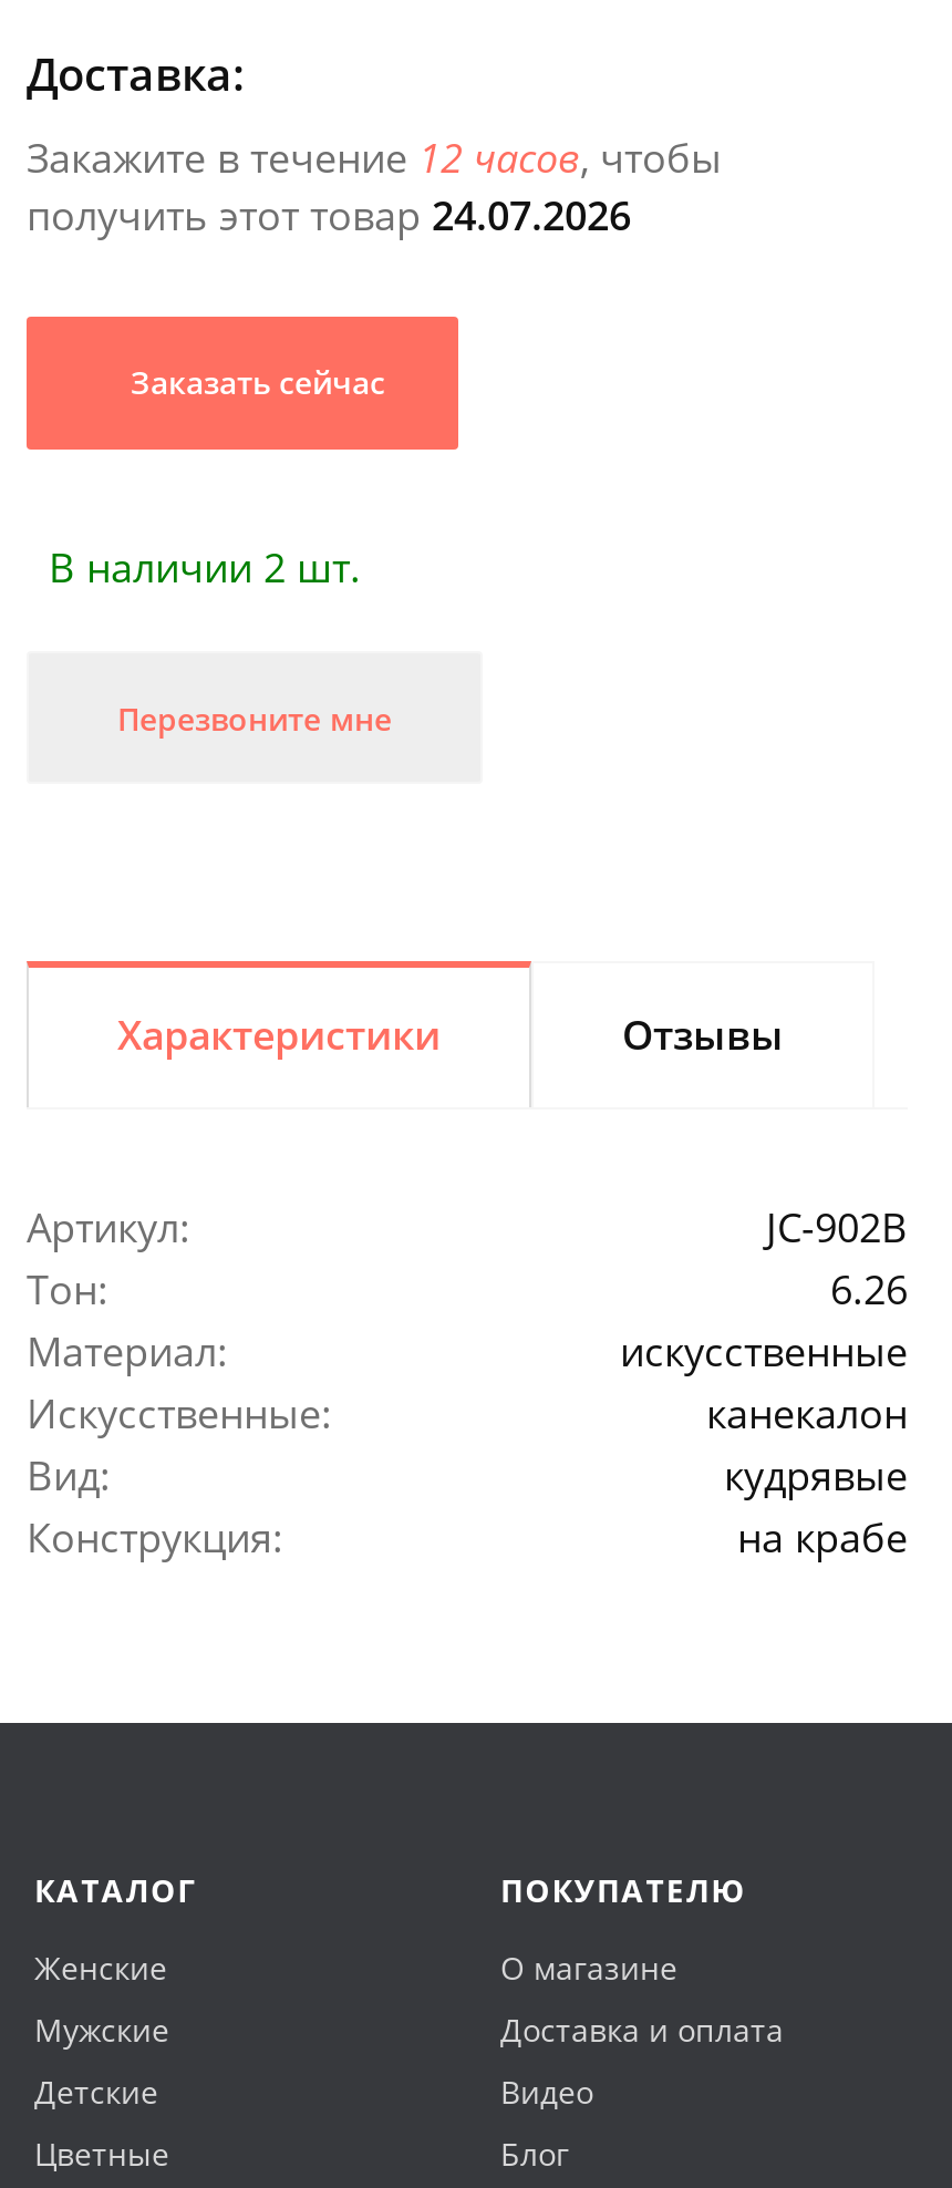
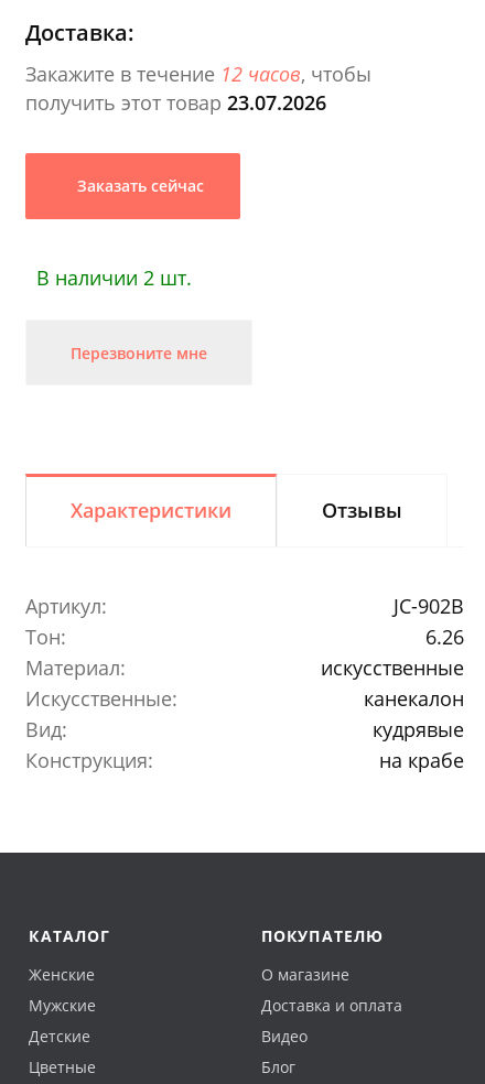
- получить этот товар 24.07.2026
+ получить этот товар 23.07.2026
